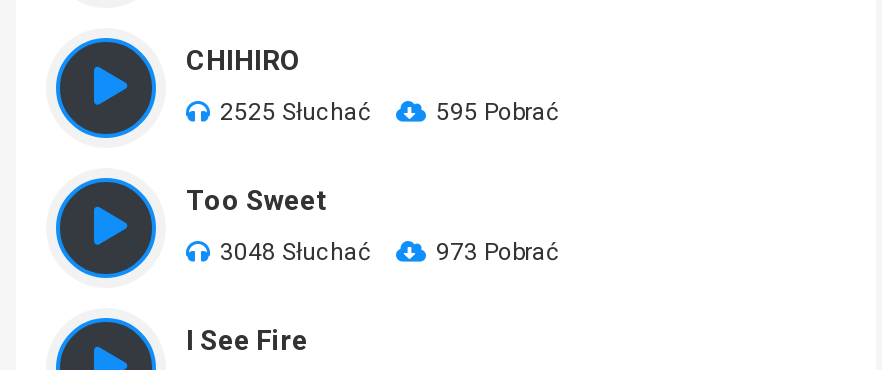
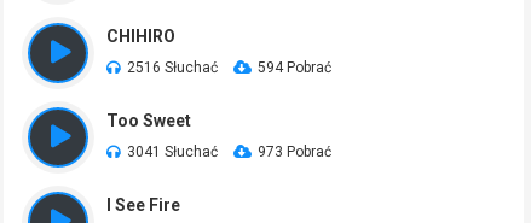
- 2525 Słuchać
+ 2516 Słuchać

- 595 Pobrać
+ 594 Pobrać

- 3048 Słuchać
+ 3041 Słuchać
